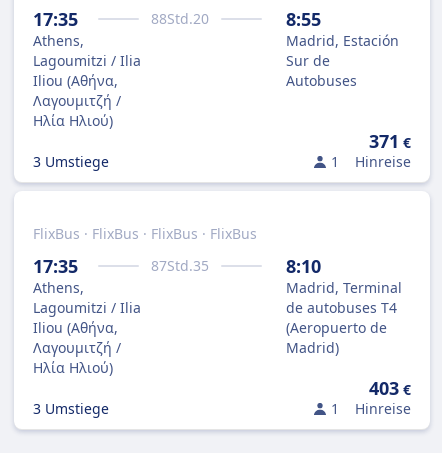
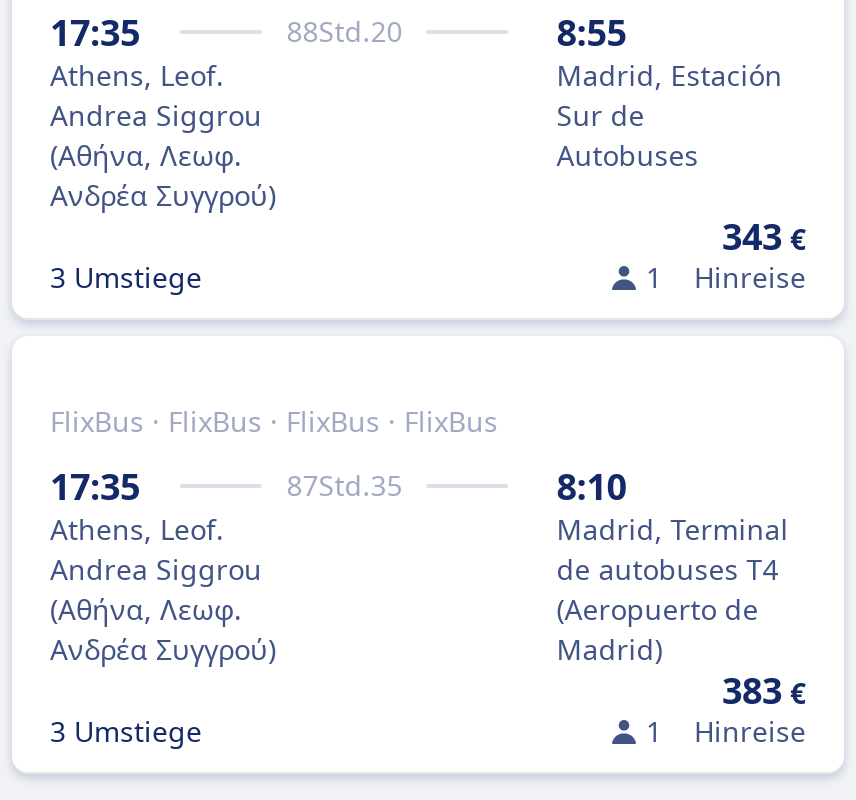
- Athens,
- Lagoumitzi / Ilia
- Iliou (Αθήνα,
- Λαγουμιτζή /
- Ηλία Ηλιού)
+ Athens, Leof.
+ Andrea Siggrou
+ (Αθήνα, Λεωφ.
+ Ανδρέα Συγγρού)

- 371 €
+ 343 €

- Athens,
- Lagoumitzi / Ilia
- Iliou (Αθήνα,
- Λαγουμιτζή /
- Ηλία Ηλιού)
+ Athens, Leof.
+ Andrea Siggrou
+ (Αθήνα, Λεωφ.
+ Ανδρέα Συγγρού)

- 403 €
+ 383 €
